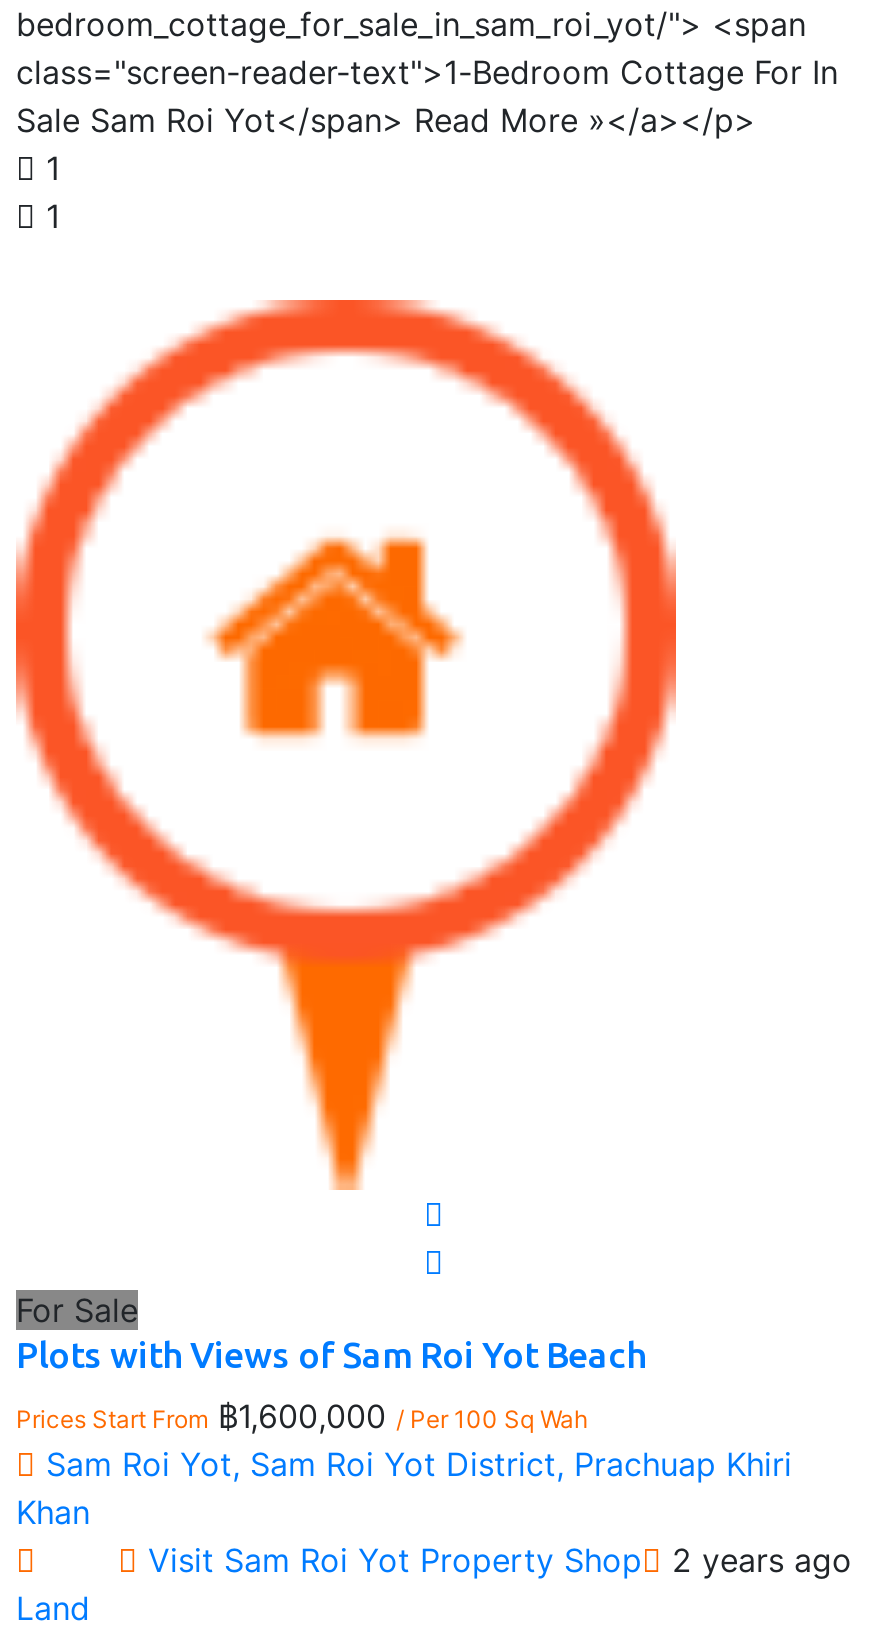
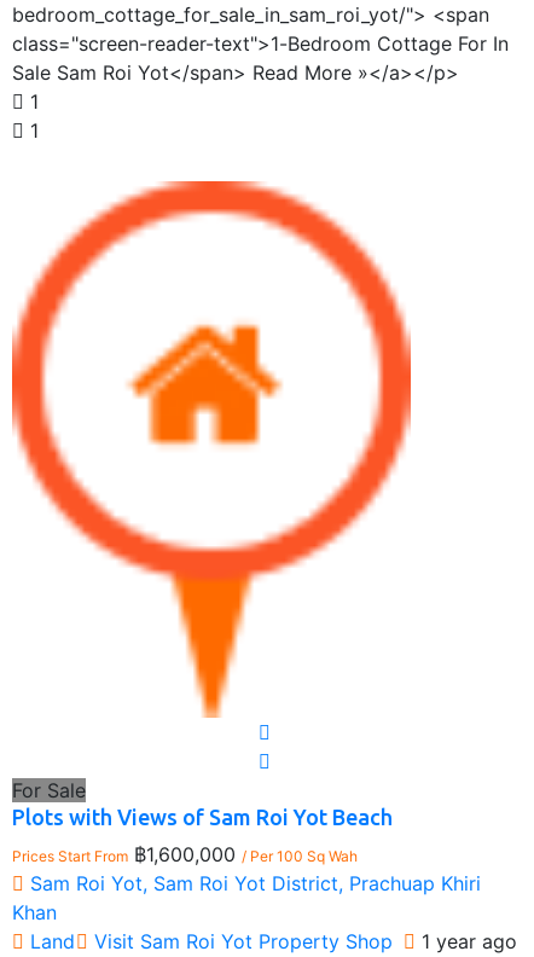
- Visit Sam Roi Yot Property Shop 2 years ago
+ Visit Sam Roi Yot Property Shop
+ 1 year ago
